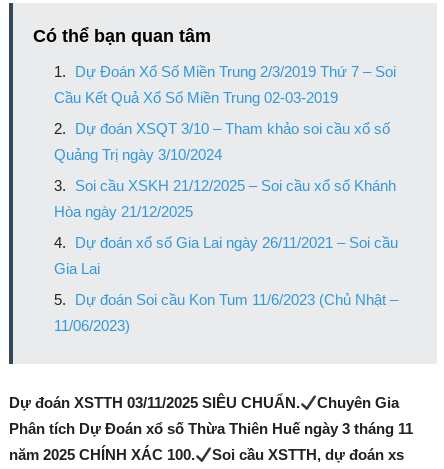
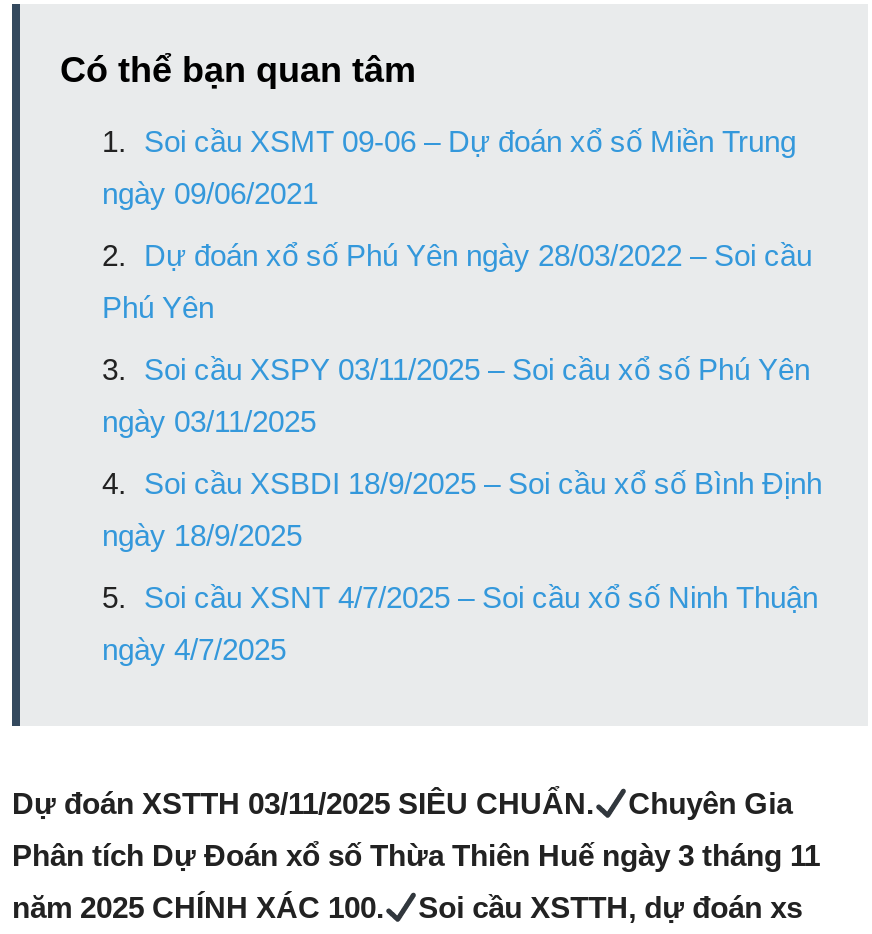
- Dự Đoán Xổ Số Miền Trung 2/3/2019 Thứ 7 – Soi
+ Soi cầu XSMT 09-06 – Dự đoán xổ số Miền Trung

- Cầu Kết Quả Xổ Số Miền Trung 02-03-2019
+ ngày 09/06/2021

- Dự đoán XSQT 3/10 – Tham khảo soi cầu xổ số
+ Dự đoán xổ số Phú Yên ngày 28/03/2022 – Soi cầu

- Quảng Trị ngày 3/10/2024
+ Phú Yên

- Soi cầu XSKH 21/12/2025 – Soi cầu xổ số Khánh
+ Soi cầu XSPY 03/11/2025 – Soi cầu xổ số Phú Yên

- Hòa ngày 21/12/2025
+ ngày 03/11/2025

- Dự đoán xổ số Gia Lai ngày 26/11/2021 – Soi cầu
+ Soi cầu XSBDI 18/9/2025 – Soi cầu xổ số Bình Định

- Gia Lai
+ ngày 18/9/2025

- Dự đoán Soi cầu Kon Tum 11/6/2023 (Chủ Nhật –
+ Soi cầu XSNT 4/7/2025 – Soi cầu xổ số Ninh Thuận

- 11/06/2023)
+ ngày 4/7/2025
